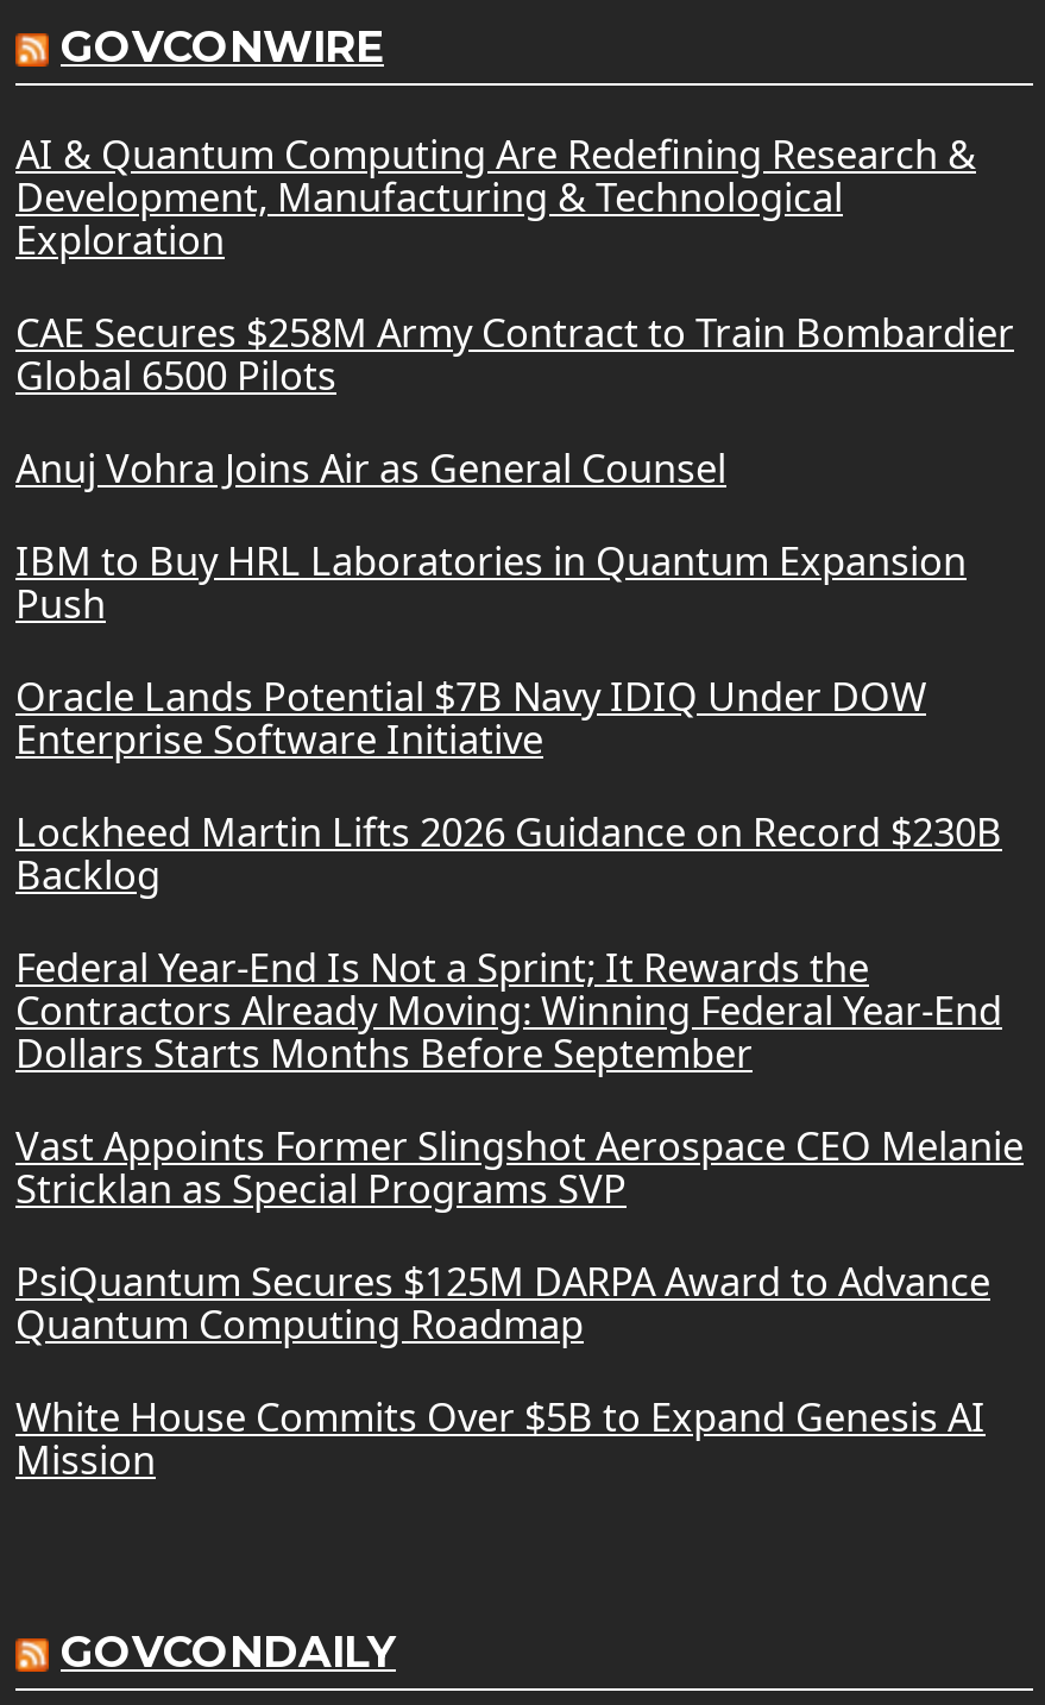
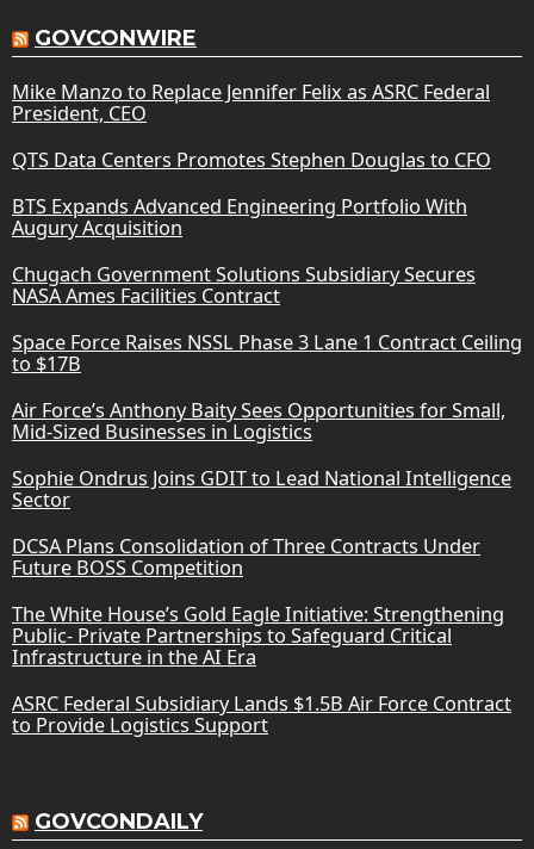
- AI & Quantum Computing Are Redefining Research &
- Development, Manufacturing & Technological
- Exploration
+ Mike Manzo to Replace Jennifer Felix as ASRC Federal
+ President, CEO

- CAE Secures $258M Army Contract to Train Bombardier
- Global 6500 Pilots
+ QTS Data Centers Promotes Stephen Douglas to CFO

- Anuj Vohra Joins Air as General Counsel
+ BTS Expands Advanced Engineering Portfolio With
+ Augury Acquisition

- IBM to Buy HRL Laboratories in Quantum Expansion
- Push
+ Chugach Government Solutions Subsidiary Secures
+ NASA Ames Facilities Contract

- Oracle Lands Potential $7B Navy IDIQ Under DOW
- Enterprise Software Initiative
+ Space Force Raises NSSL Phase 3 Lane 1 Contract Ceiling
+ to $17B

- Lockheed Martin Lifts 2026 Guidance on Record $230B
- Backlog
+ Air Force’s Anthony Baity Sees Opportunities for Small,
+ Mid-Sized Businesses in Logistics

- Federal Year-End Is Not a Sprint; It Rewards the
- Contractors Already Moving: Winning Federal Year-End
- Dollars Starts Months Before September
+ Sophie Ondrus Joins GDIT to Lead National Intelligence
+ Sector

- Vast Appoints Former Slingshot Aerospace CEO Melanie
- Stricklan as Special Programs SVP
+ DCSA Plans Consolidation of Three Contracts Under
+ Future BOSS Competition

- PsiQuantum Secures $125M DARPA Award to Advance
- Quantum Computing Roadmap
+ The White House’s Gold Eagle Initiative: Strengthening
+ Public- Private Partnerships to Safeguard Critical
+ Infrastructure in the AI Era

- White House Commits Over $5B to Expand Genesis AI
- Mission
+ ASRC Federal Subsidiary Lands $1.5B Air Force Contract
+ to Provide Logistics Support
